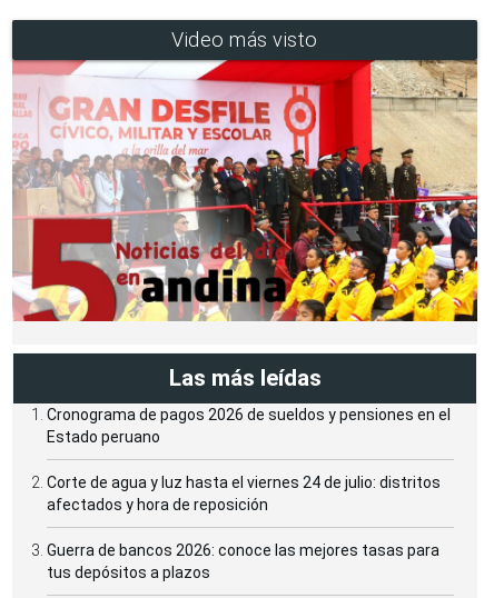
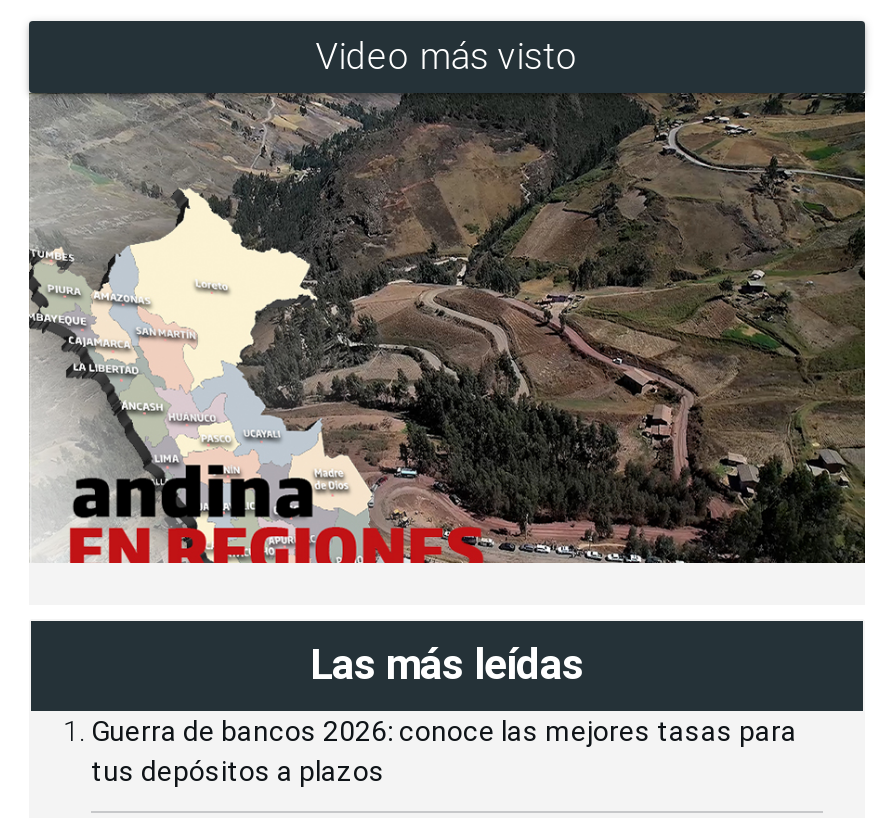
- [image]
+ [image]

- Cronograma de pagos 2026 de sueldos y pensiones en el
- Estado peruano
- Corte de agua y luz hasta el viernes 24 de julio: distritos
- afectados y hora de reposición
